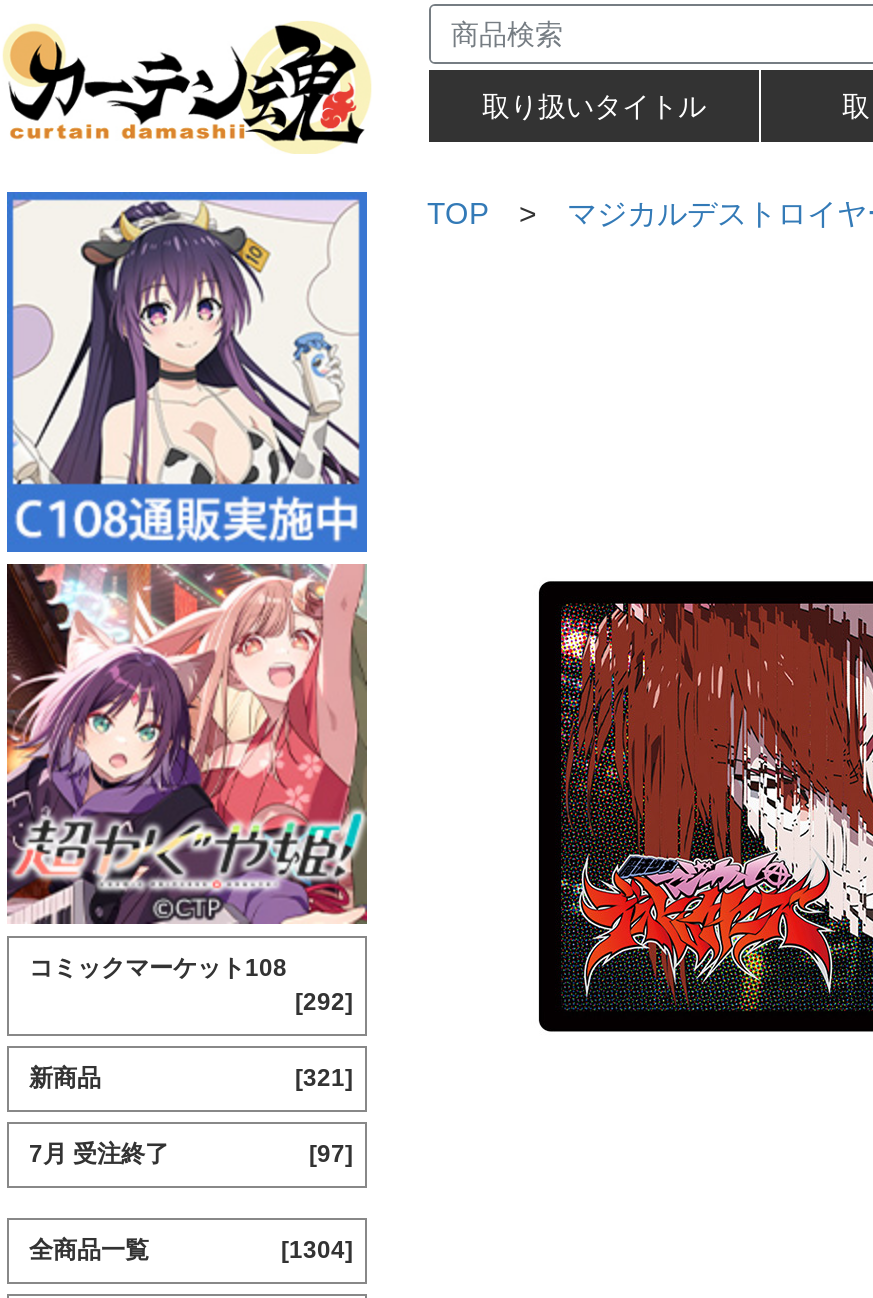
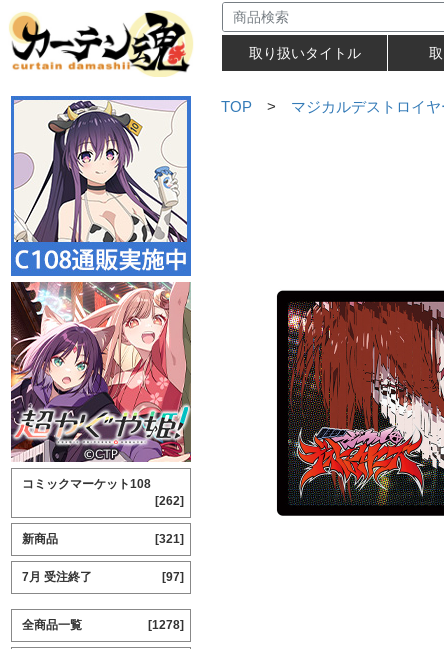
- [292]
+ [262]

- [1304]
+ [1278]
